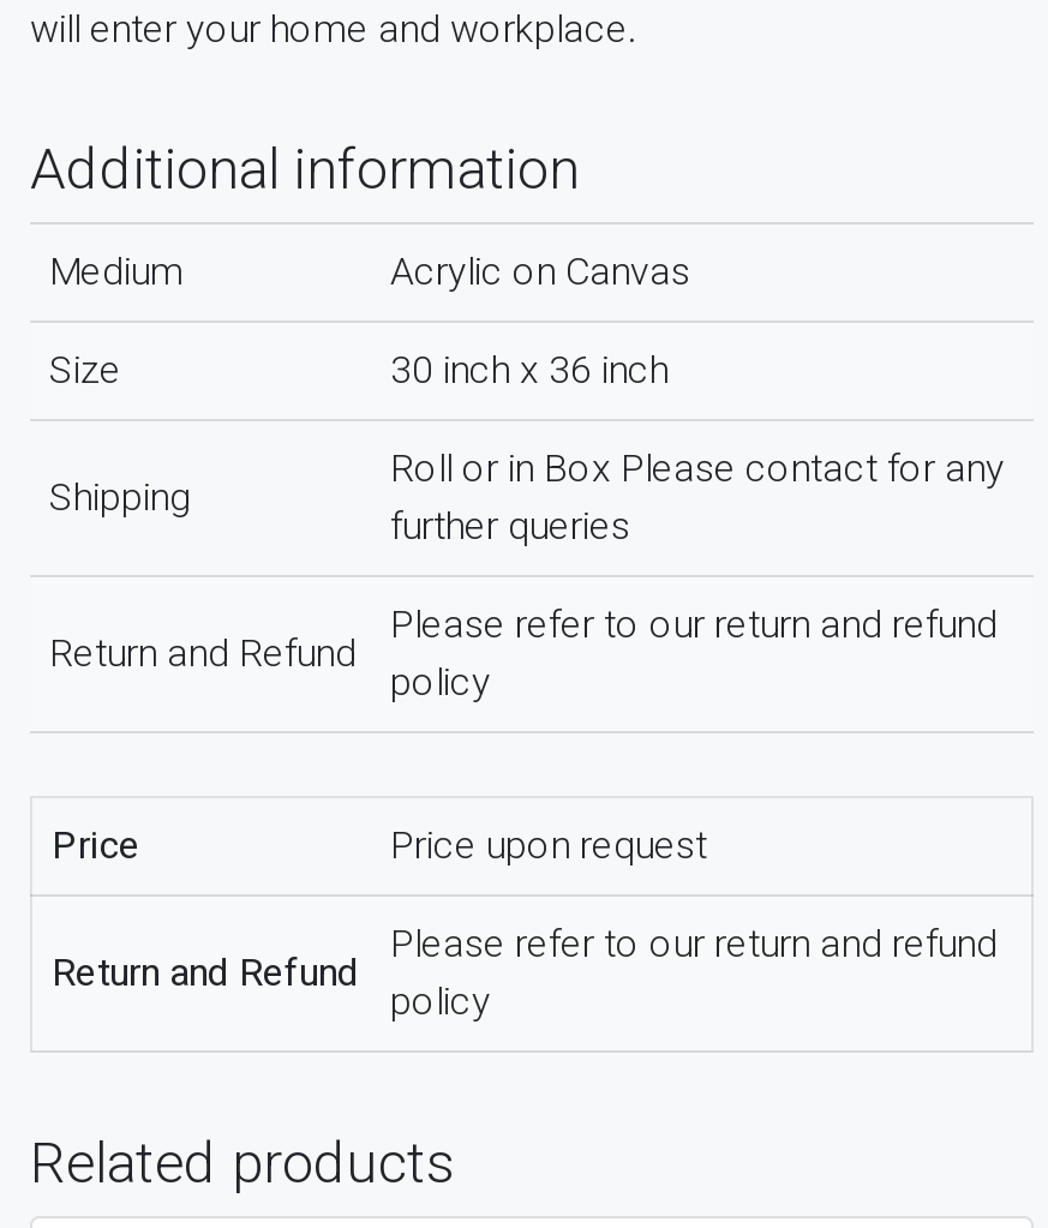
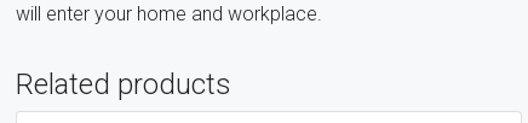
- Additional information
- Medium
- Acrylic on Canvas
- Size
- 30 inch x 36 inch
- Shipping

- Roll or in Box Please contact for any
- further queries
- Return and Refund

- Please refer to our return and refund
- policy

- Price
- Price upon request
- Return and Refund

- Please refer to our return and refund
- policy
